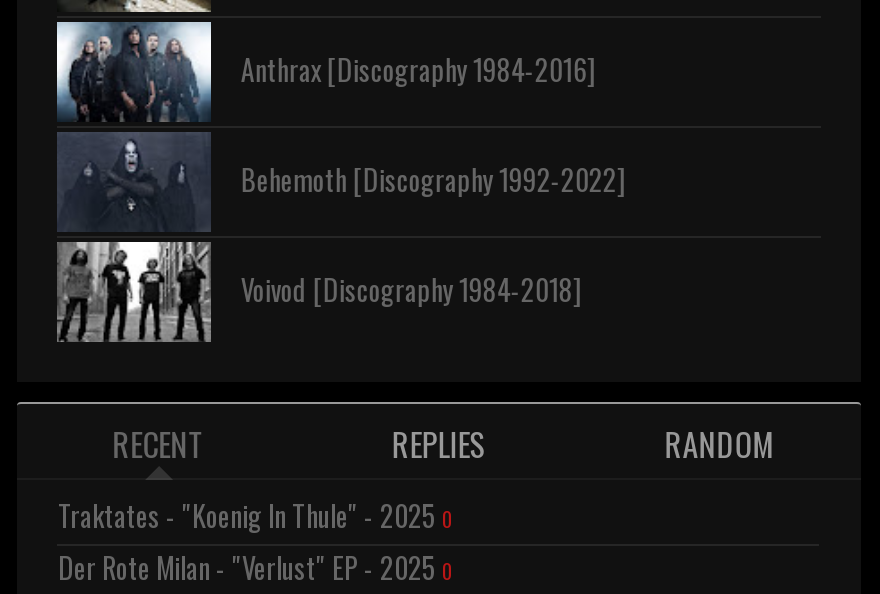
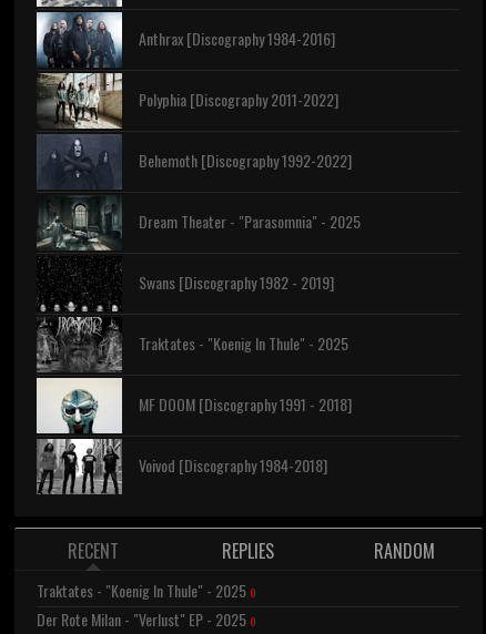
+ [image]
+ Polyphia [Discography 2011-2022]

+ [image]

+ [image]
+ Dream Theater - "Parasomnia" - 2025
+ Swans [Discography 1982 - 2019]
+ Traktates - "Koenig In Thule" - 2025
+ MF DOOM [Discography 1991 - 2018]
